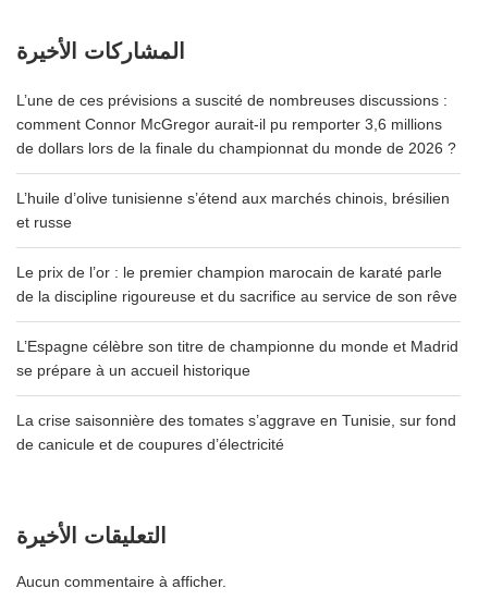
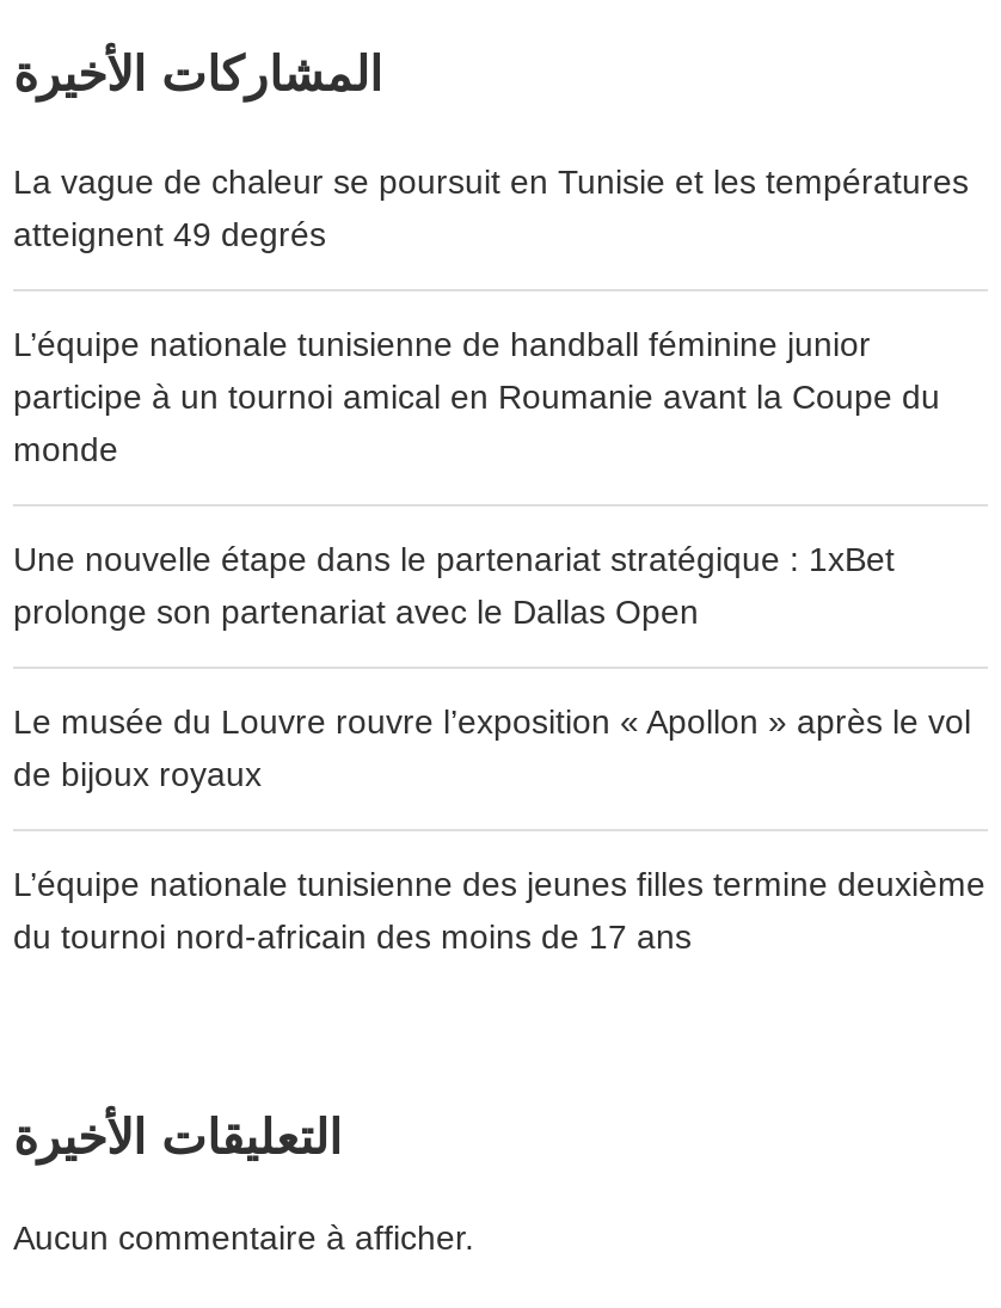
- L’une de ces prévisions a suscité de nombreuses discussions :
- comment Connor McGregor aurait-il pu remporter 3,6 millions
- de dollars lors de la finale du championnat du monde de 2026 ?
+ La vague de chaleur se poursuit en Tunisie et les températures
+ atteignent 49 degrés

- L’huile d’olive tunisienne s’étend aux marchés chinois, brésilien
- et russe
+ L’équipe nationale tunisienne de handball féminine junior
+ participe à un tournoi amical en Roumanie avant la Coupe du
+ monde

- Le prix de l’or : le premier champion marocain de karaté parle
- de la discipline rigoureuse et du sacrifice au service de son rêve
+ Une nouvelle étape dans le partenariat stratégique : 1xBet
+ prolonge son partenariat avec le Dallas Open

- L’Espagne célèbre son titre de championne du monde et Madrid
- se prépare à un accueil historique
+ Le musée du Louvre rouvre l’exposition « Apollon » après le vol
+ de bijoux royaux

- La crise saisonnière des tomates s’aggrave en Tunisie, sur fond
- de canicule et de coupures d’électricité
+ L’équipe nationale tunisienne des jeunes filles termine deuxième
+ du tournoi nord-africain des moins de 17 ans
